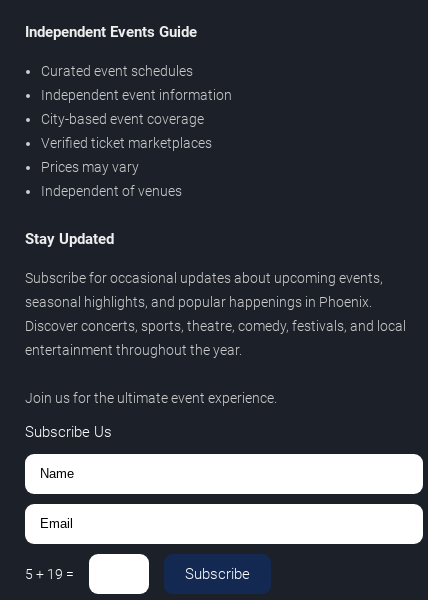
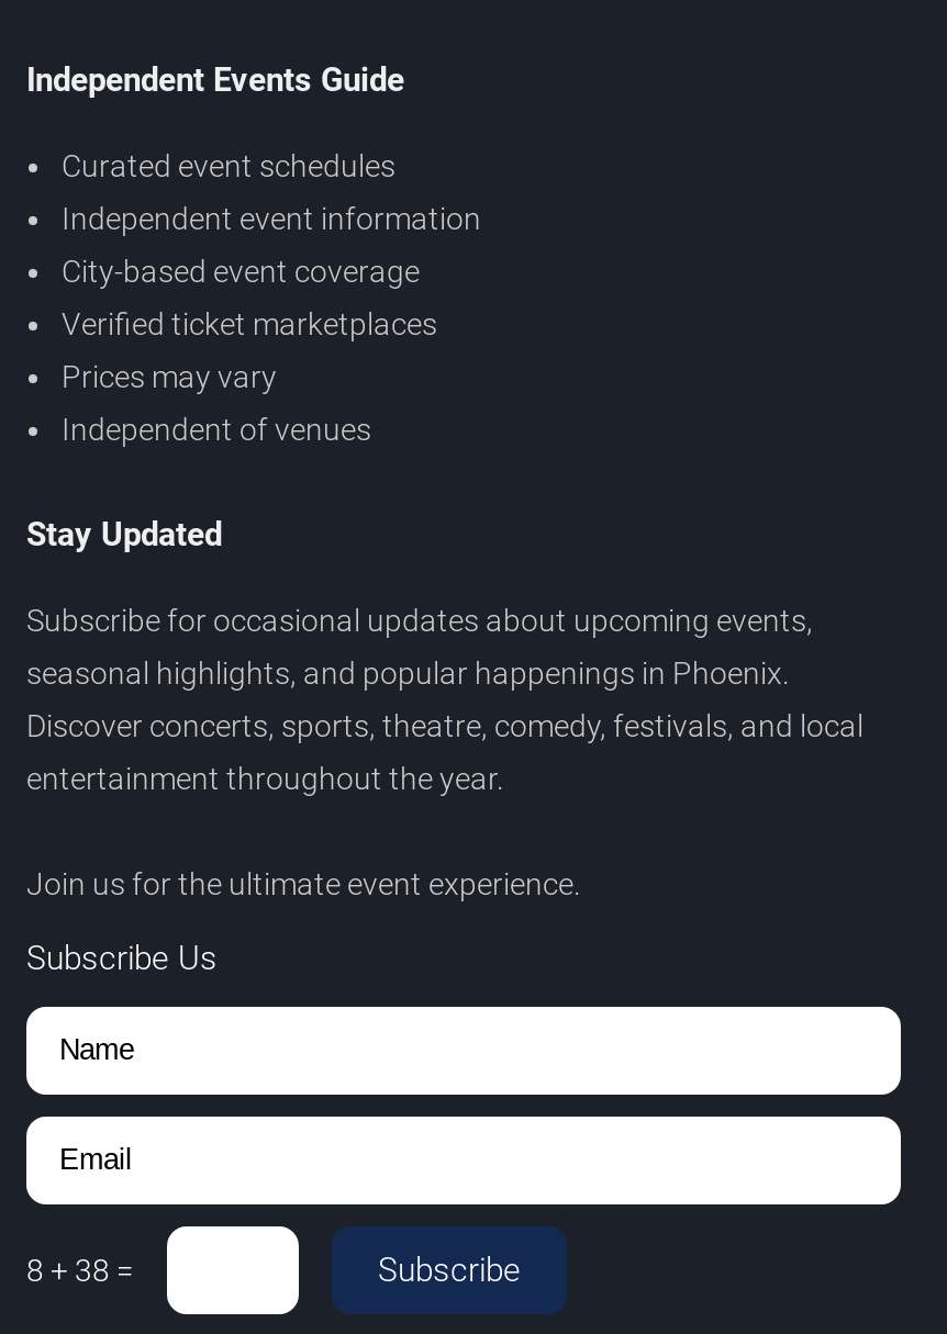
- 5 + 19 =
+ 8 + 38 =
